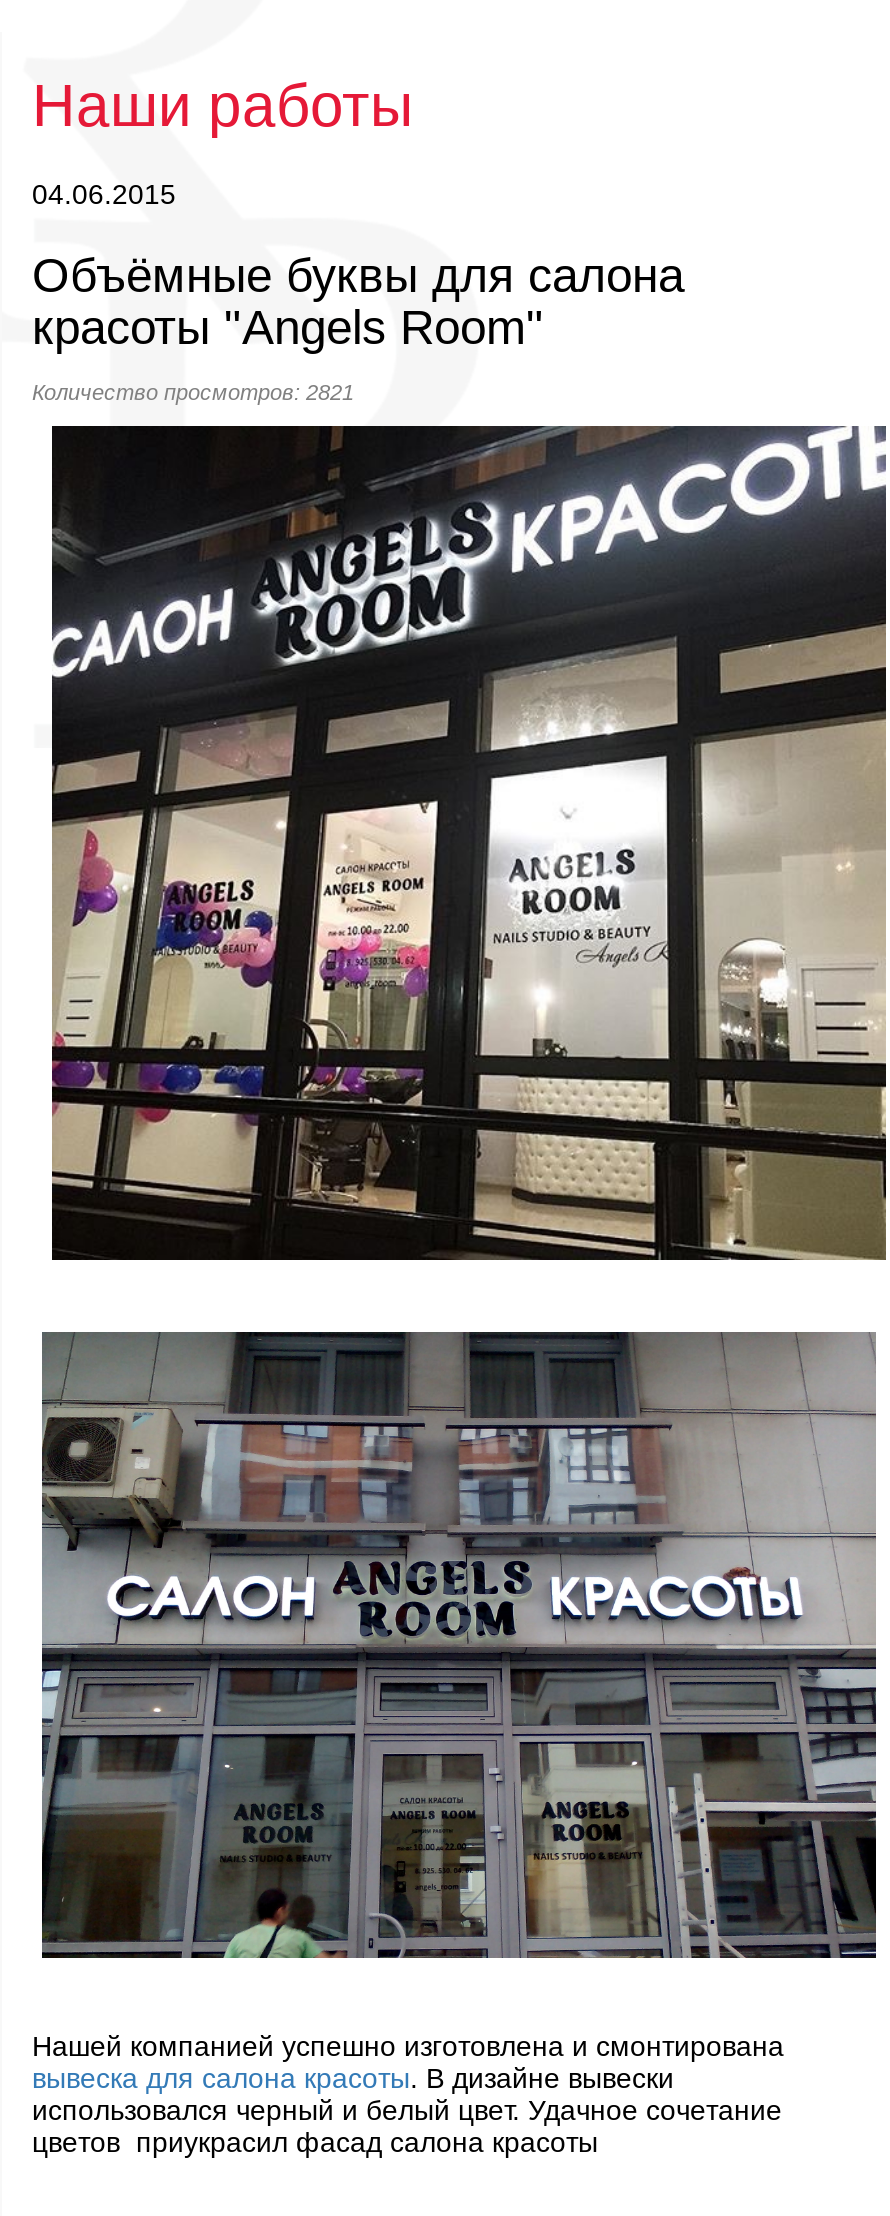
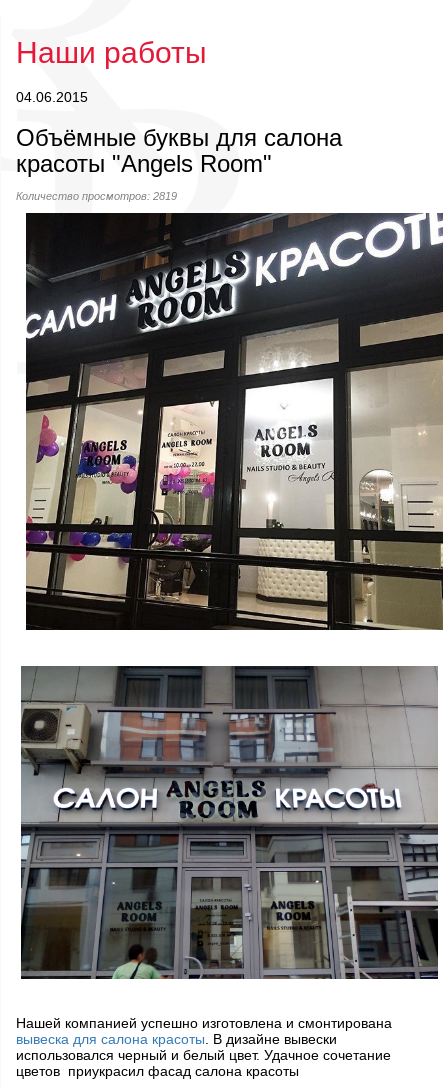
- Количество просмотров: 2821
+ Количество просмотров: 2819
